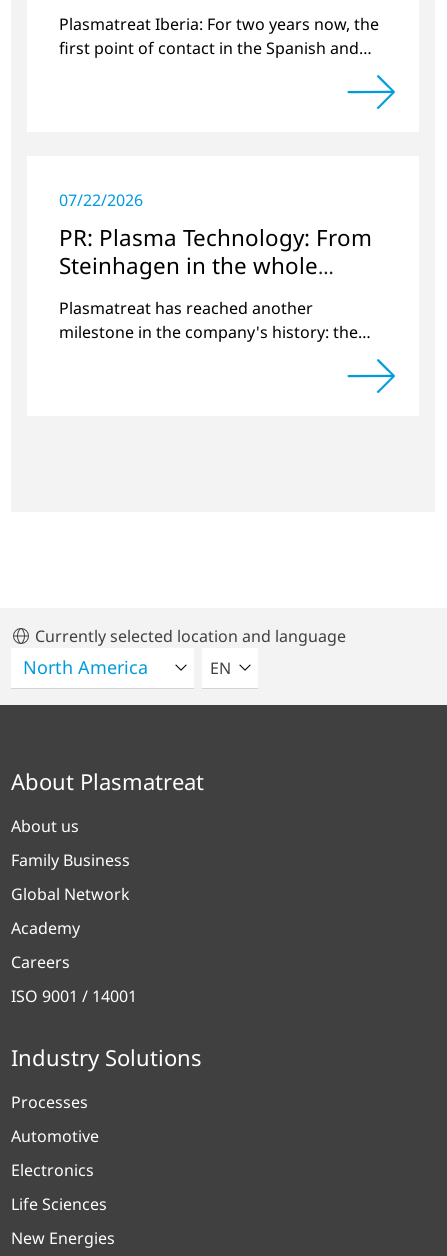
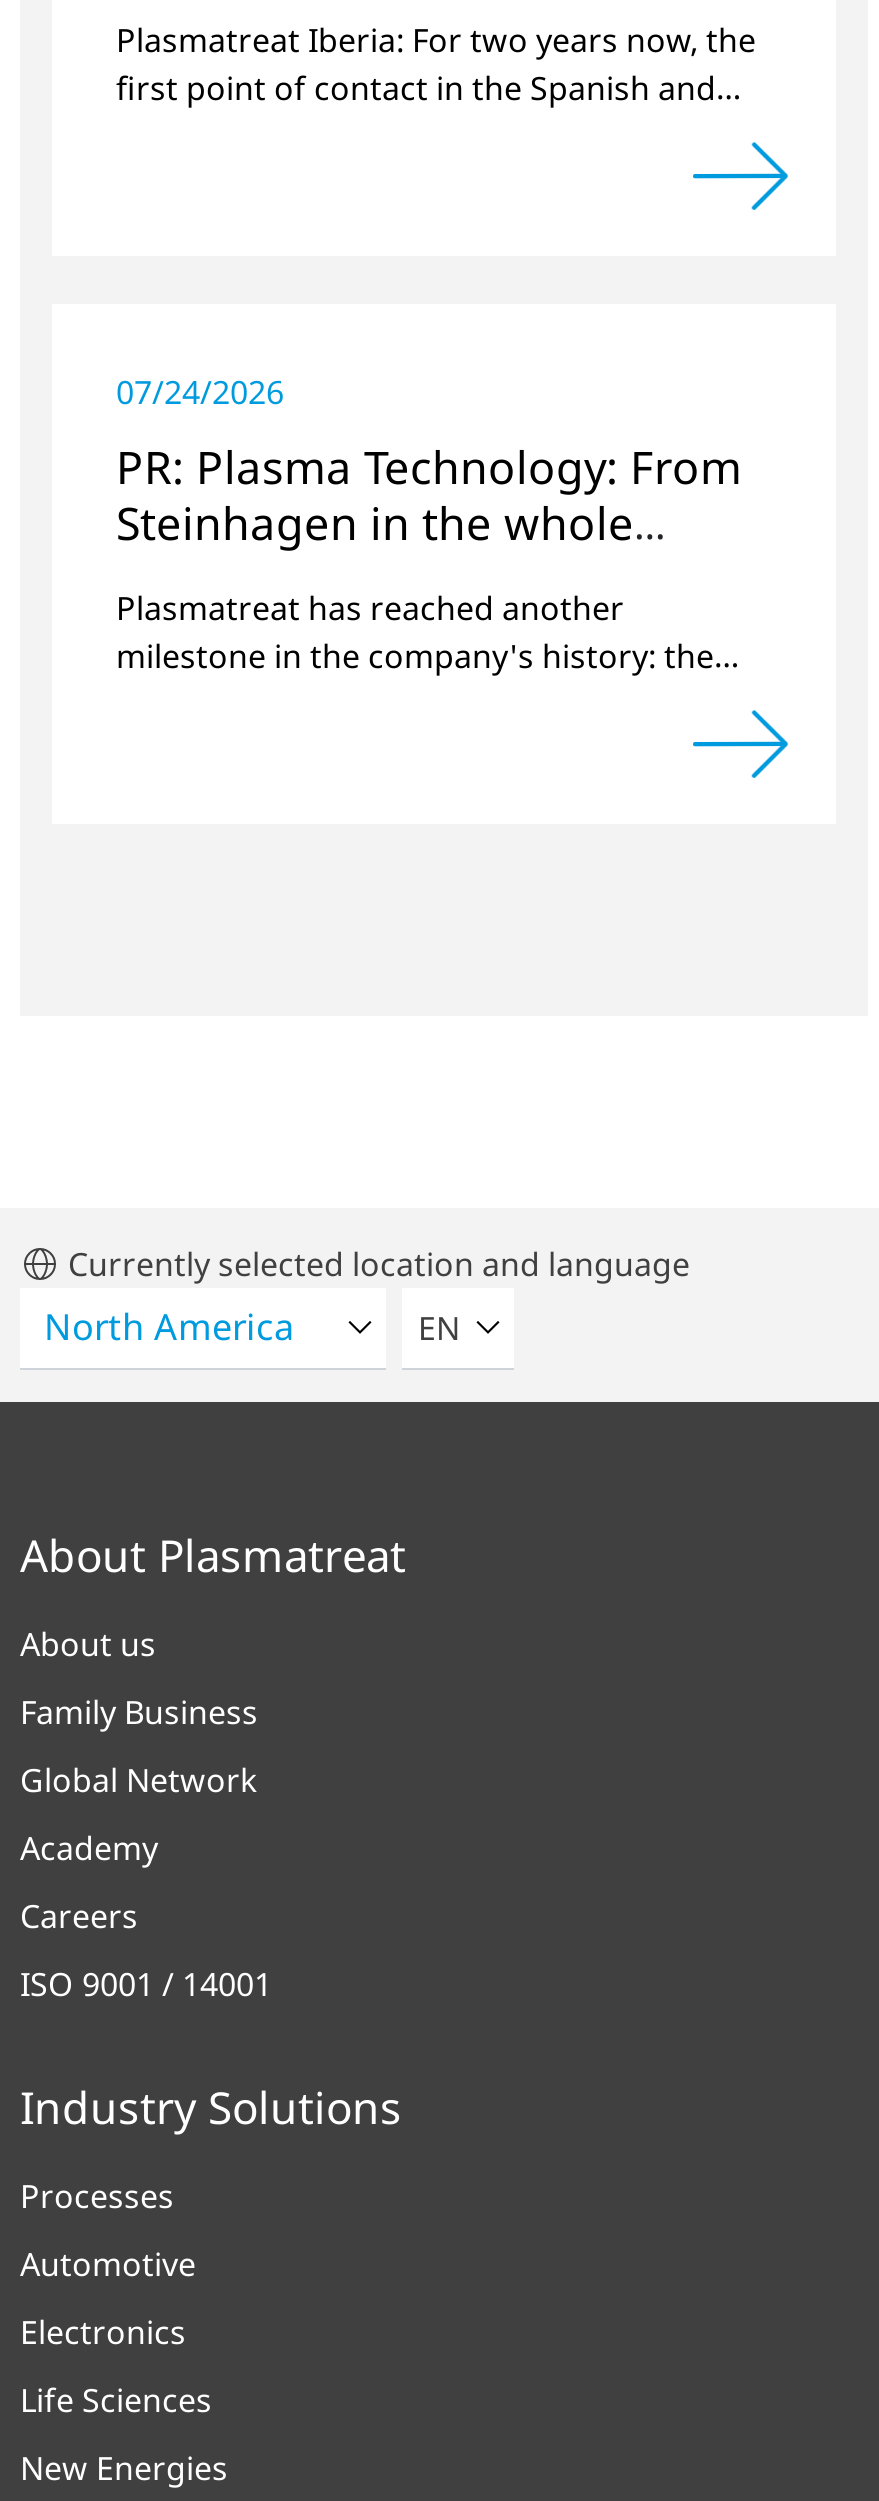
- 07/22/2026
+ 07/24/2026
